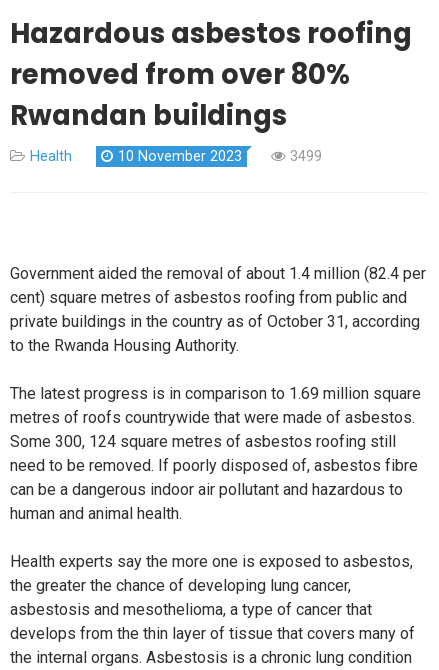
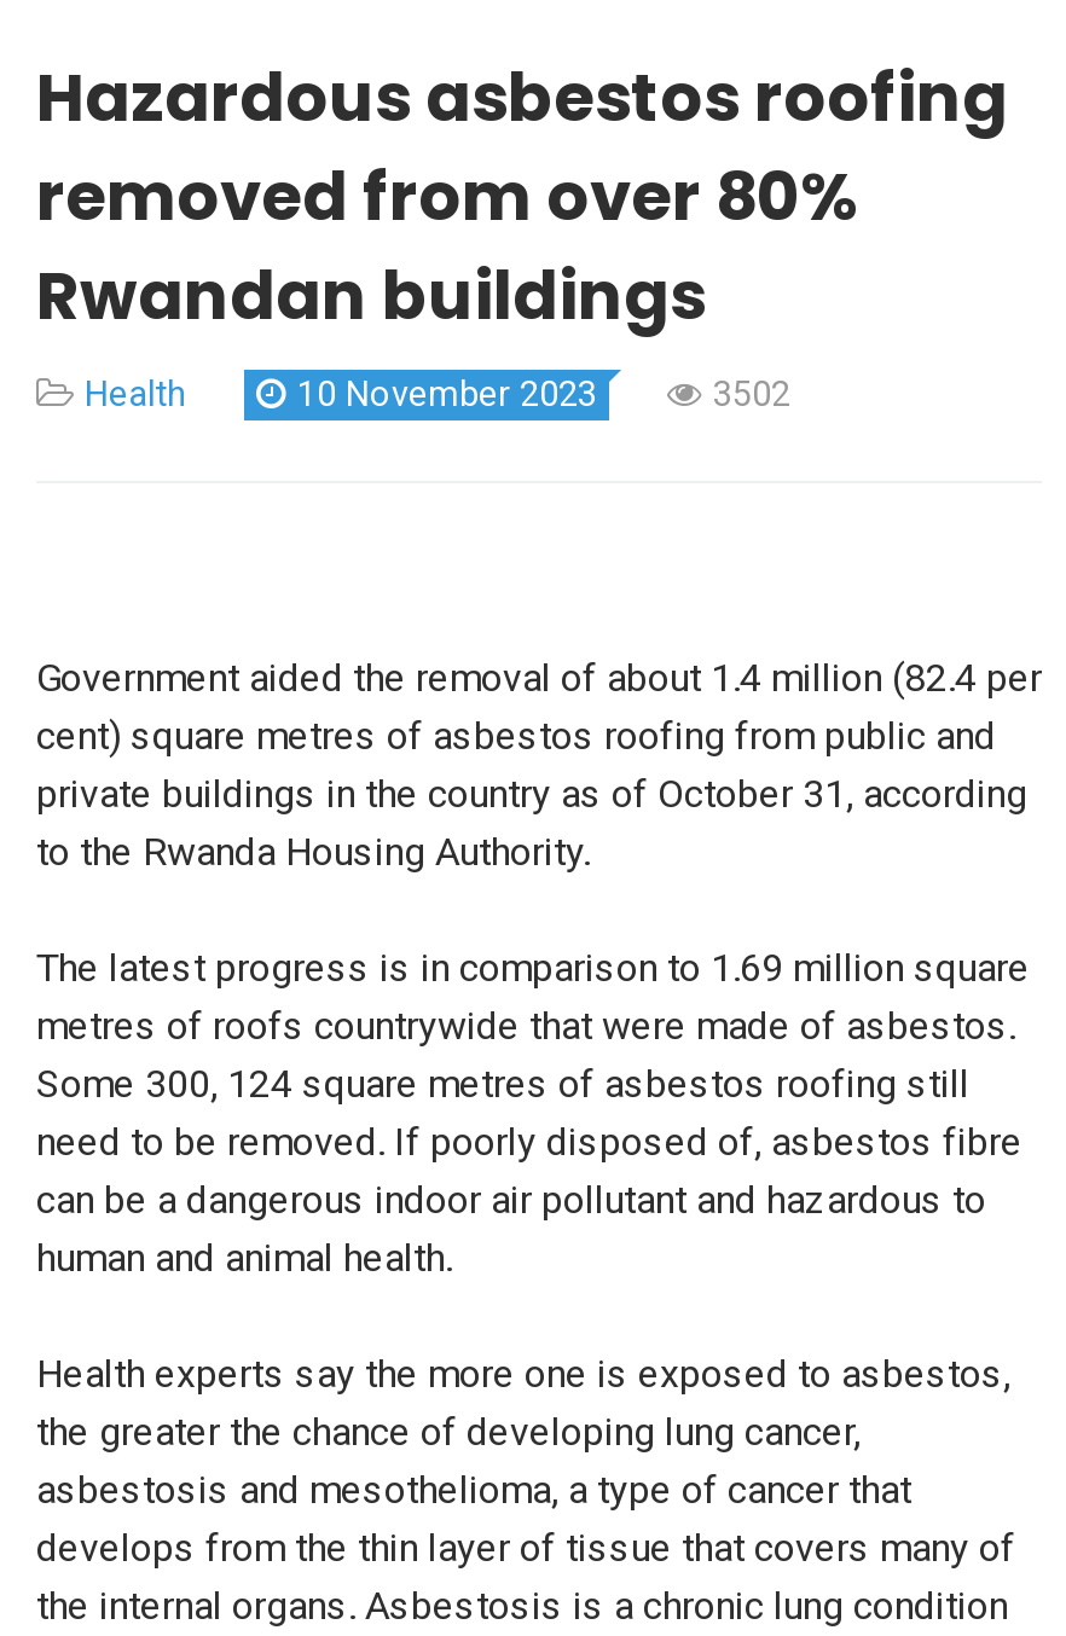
- 3499
+ 3502
